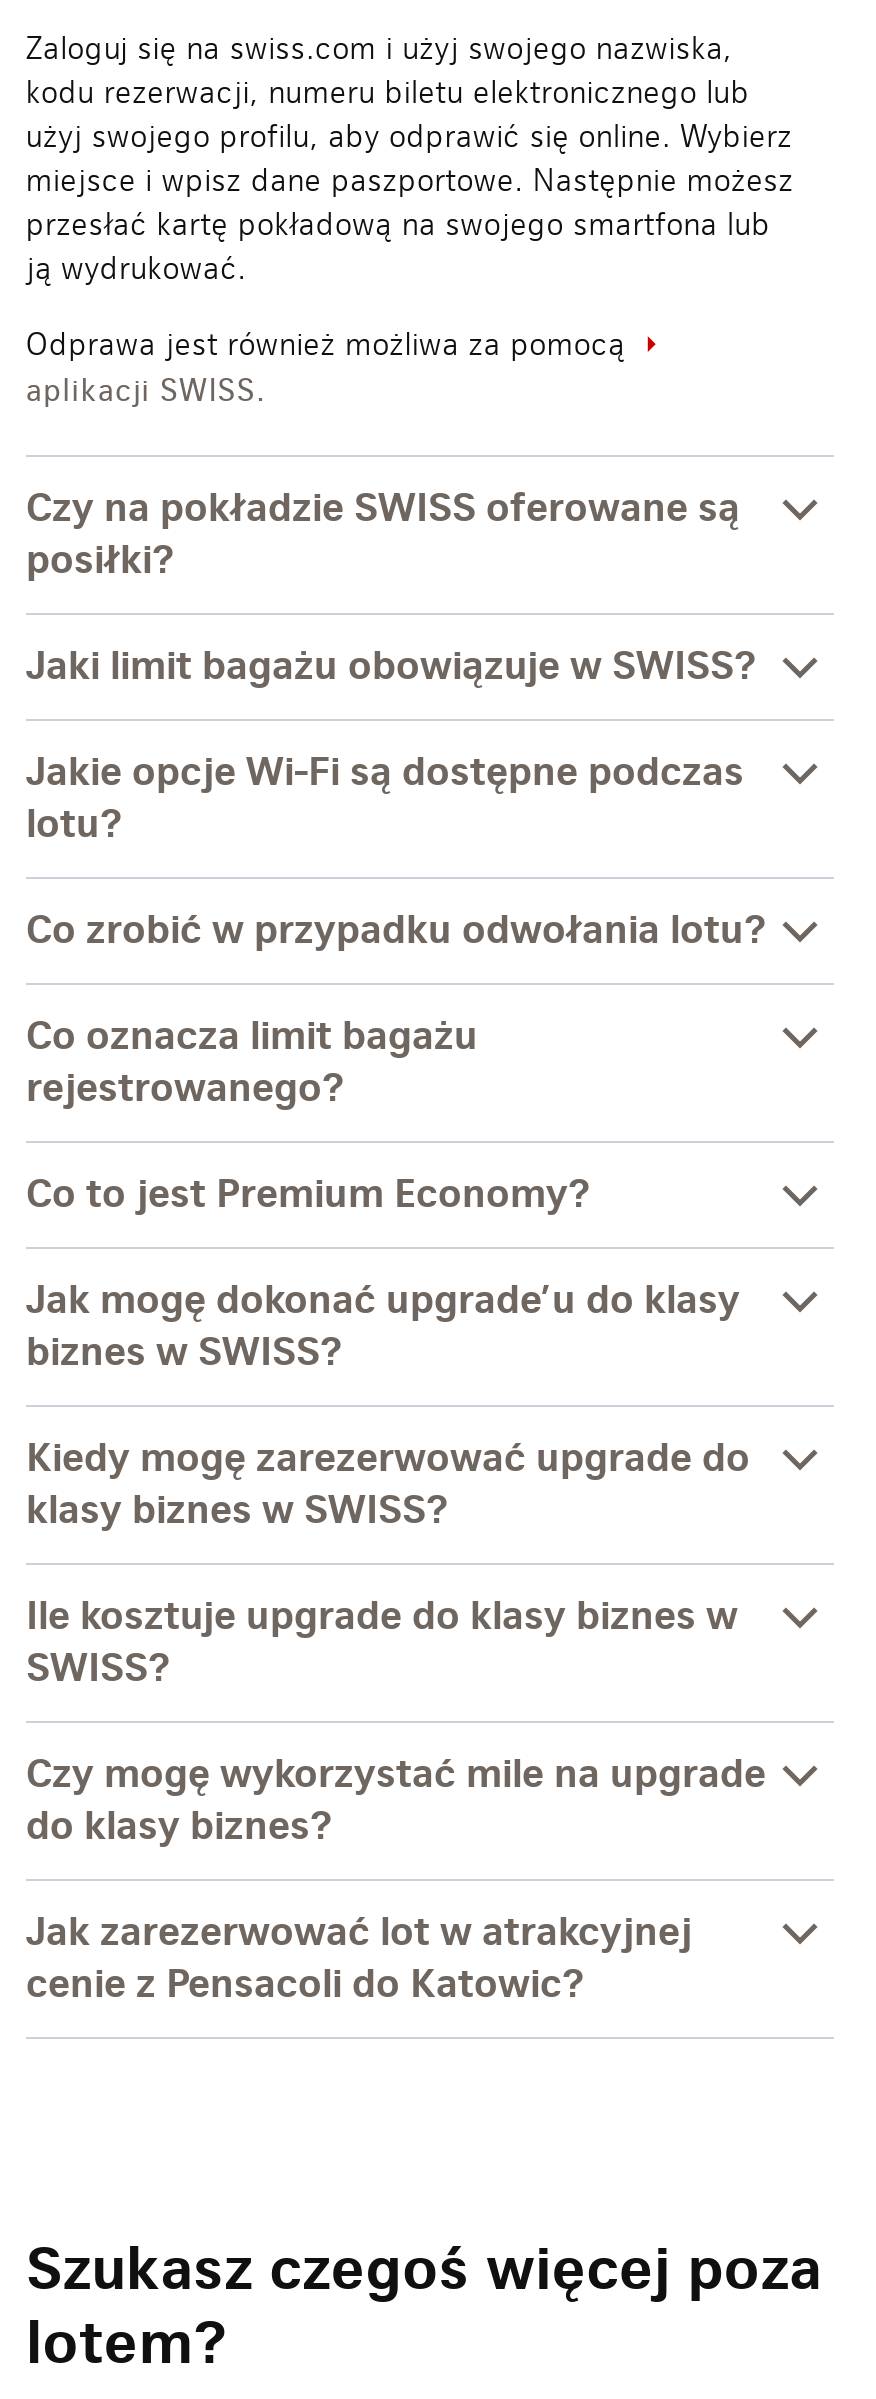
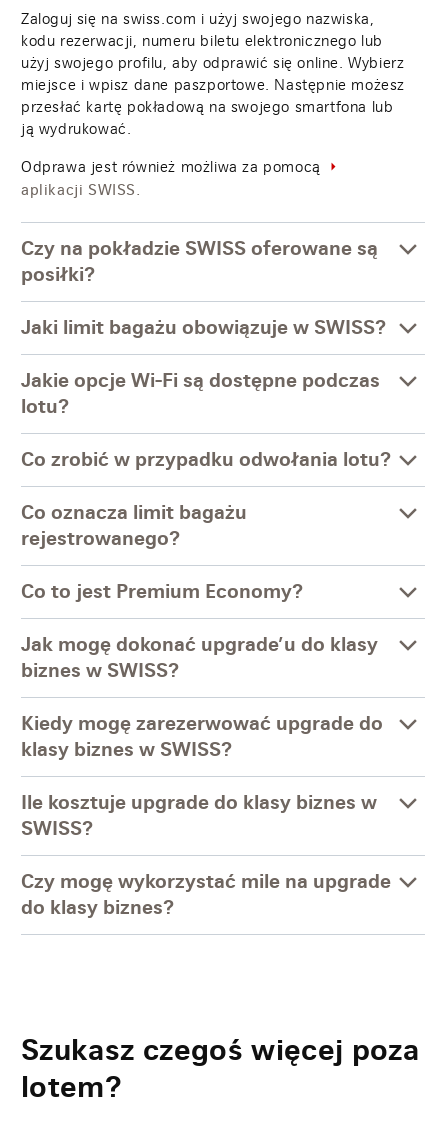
- Jak zarezerwować lot w atrakcyjnej
- cenie z Pensacoli do Katowic?
